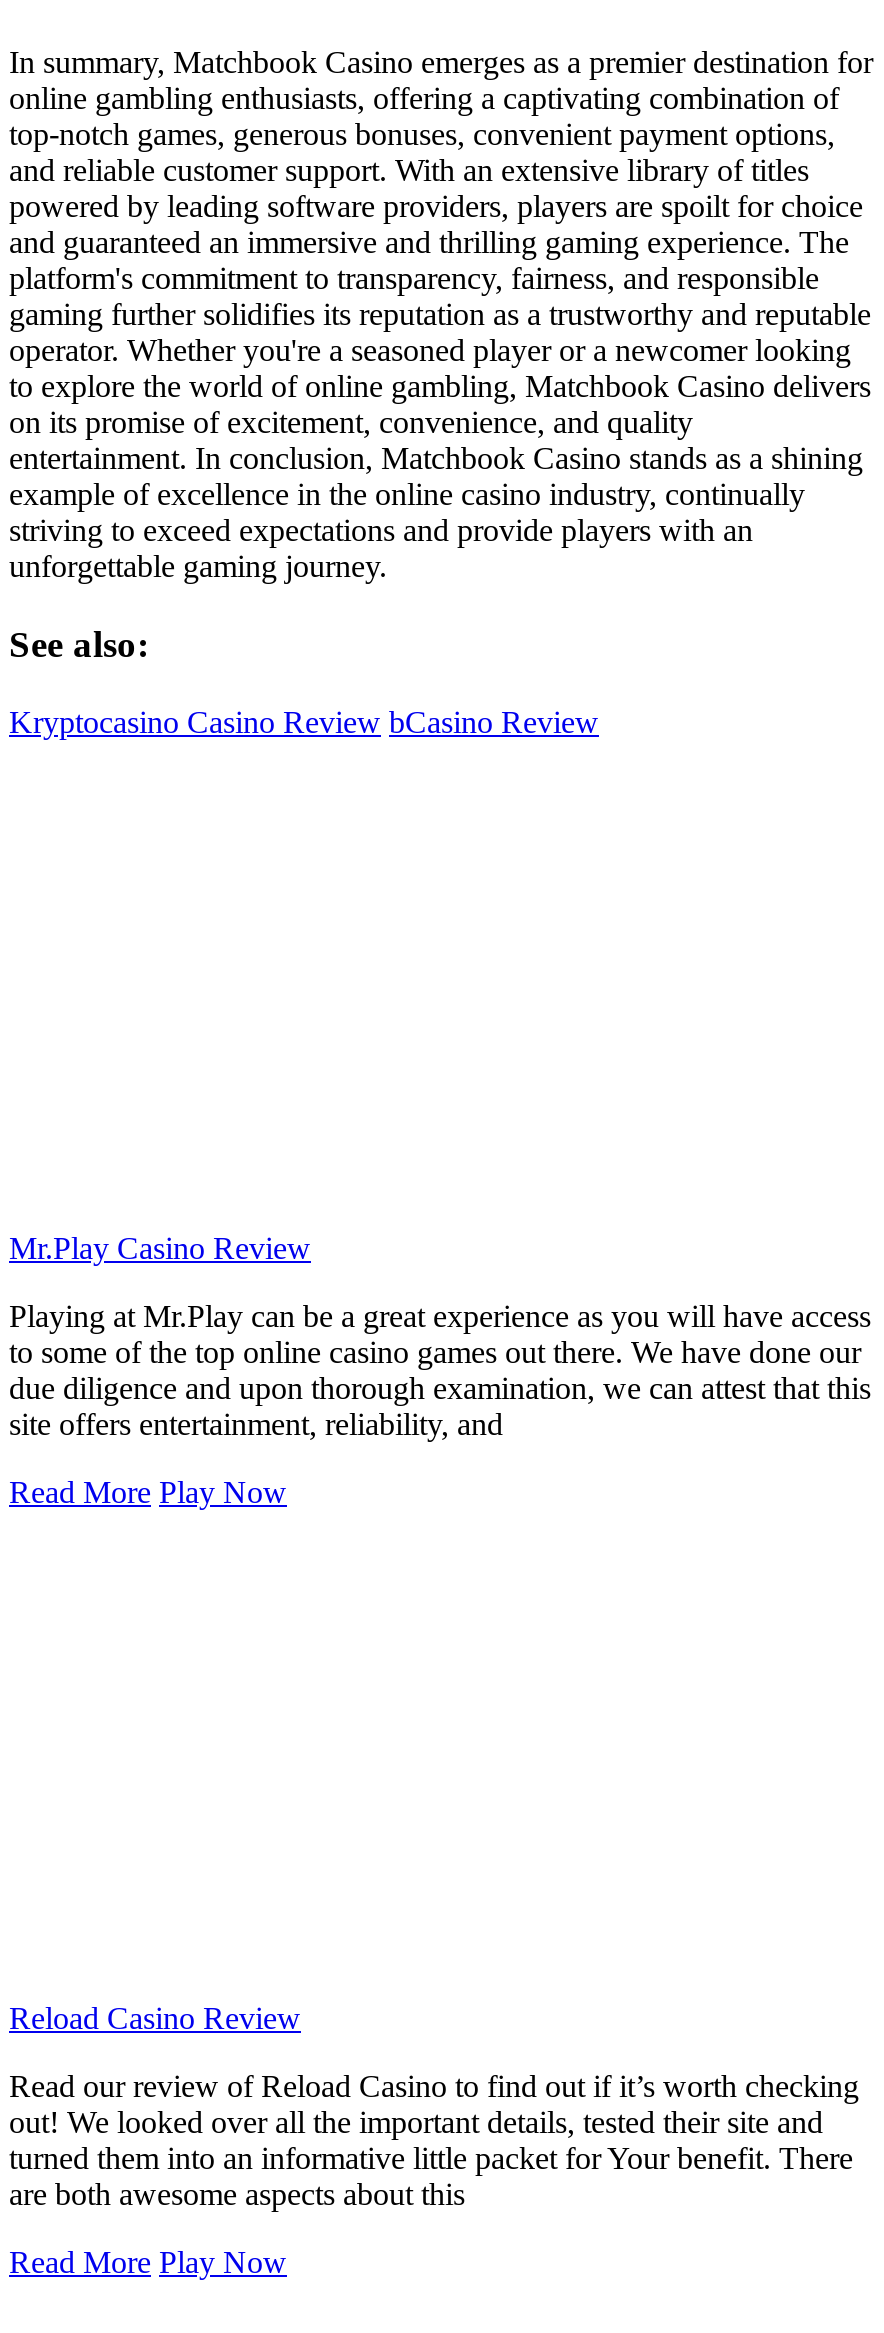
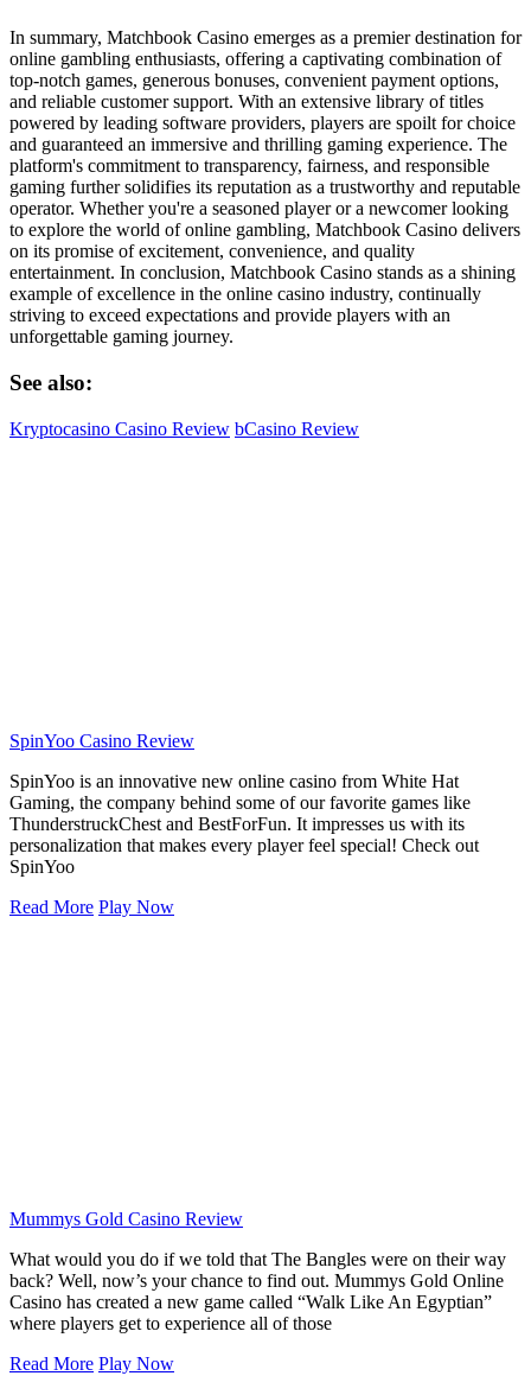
- Mr.Play Casino Review
+ SpinYoo Casino Review

- Playing at Mr.Play can be a great experience as you will have access
- to some of the top online casino games out there. We have done our
- due diligence and upon thorough examination, we can attest that this
- site offers entertainment, reliability, and
+ SpinYoo is an innovative new online casino from White Hat
+ Gaming, the company behind some of our favorite games like
+ ThunderstruckChest and BestForFun. It impresses us with its
+ personalization that makes every player feel special! Check out
+ SpinYoo

- Reload Casino Review
+ Mummys Gold Casino Review

- Read our review of Reload Casino to find out if it’s worth checking
- out! We looked over all the important details, tested their site and
- turned them into an informative little packet for Your benefit. There
- are both awesome aspects about this
+ What would you do if we told that The Bangles were on their way
+ back? Well, now’s your chance to find out. Mummys Gold Online
+ Casino has created a new game called “Walk Like An Egyptian”
+ where players get to experience all of those
